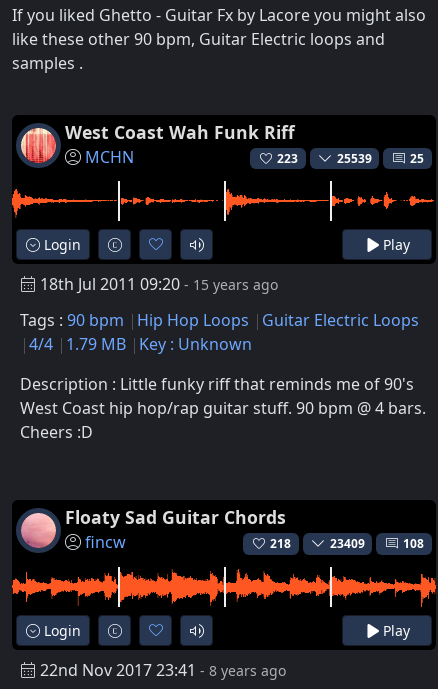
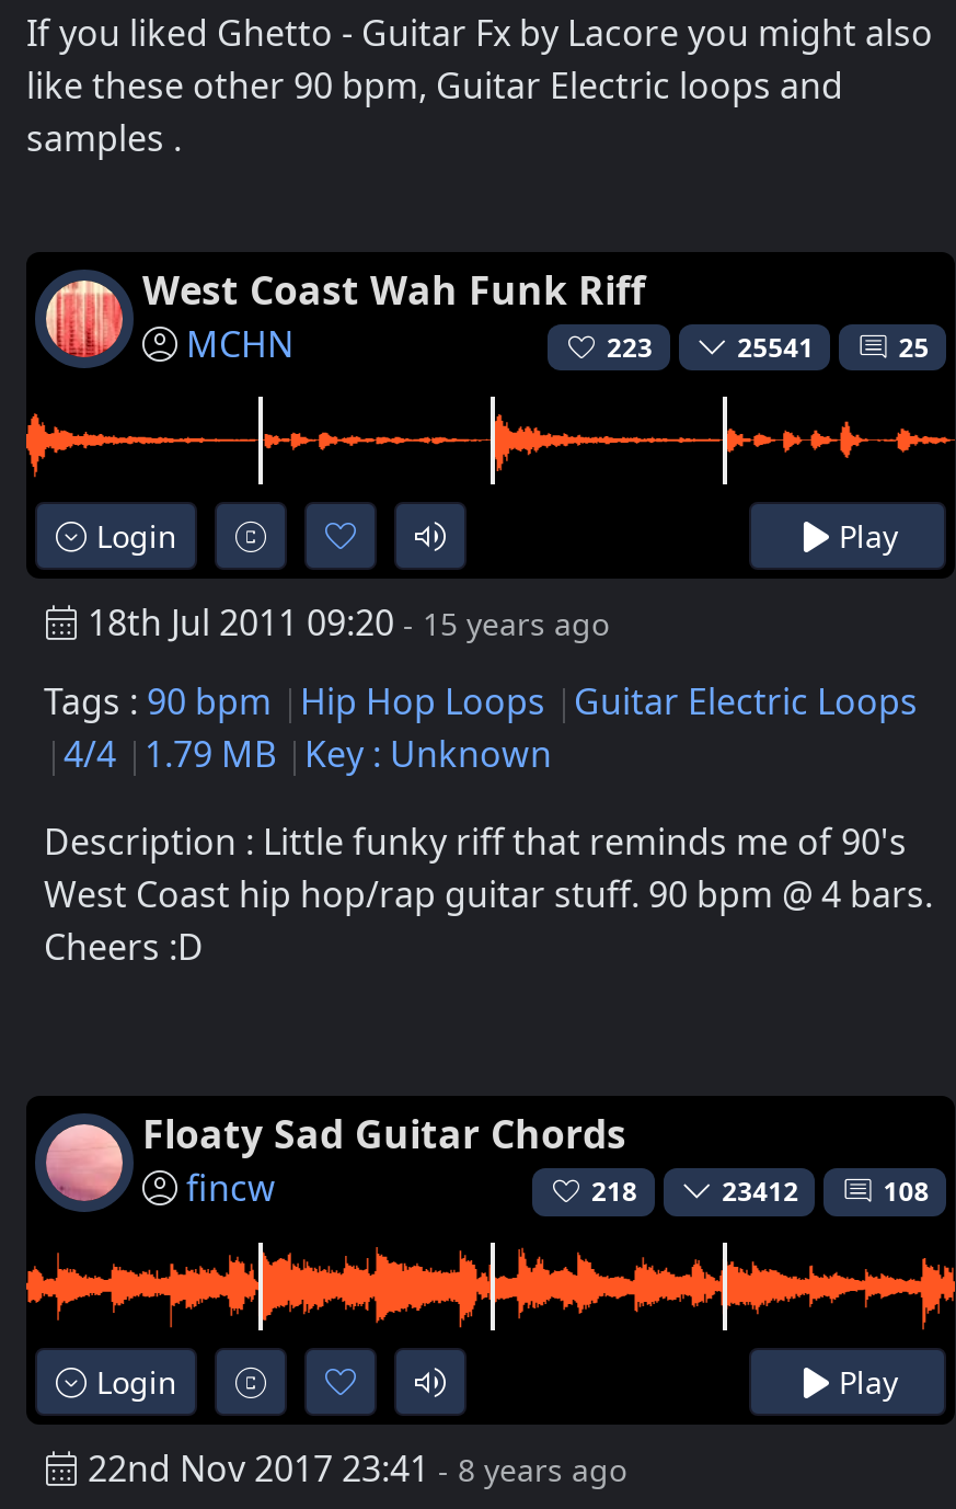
- 25539
+ 25541

- 23409
+ 23412
